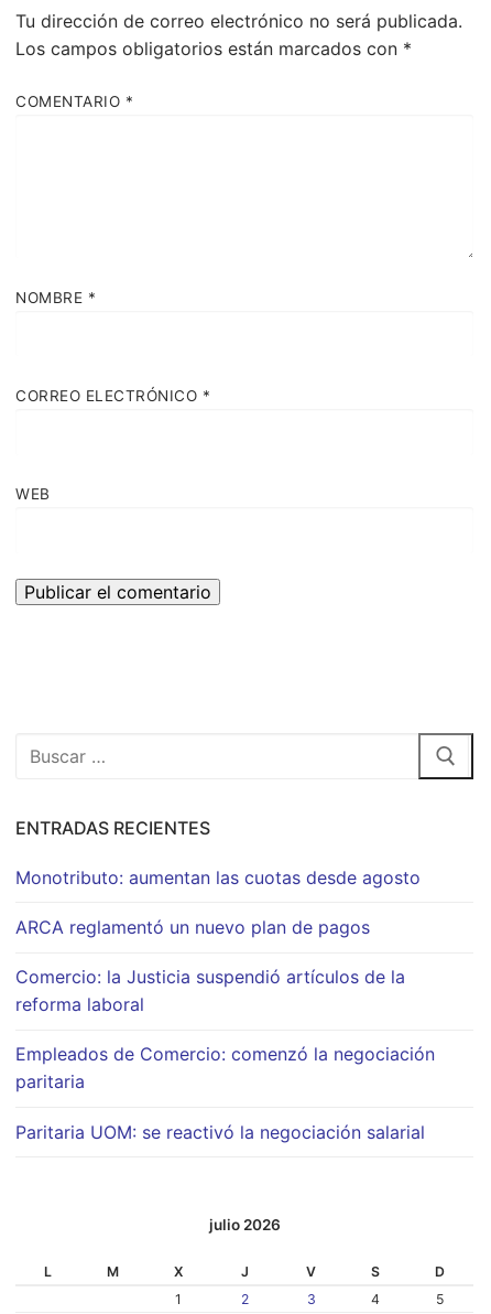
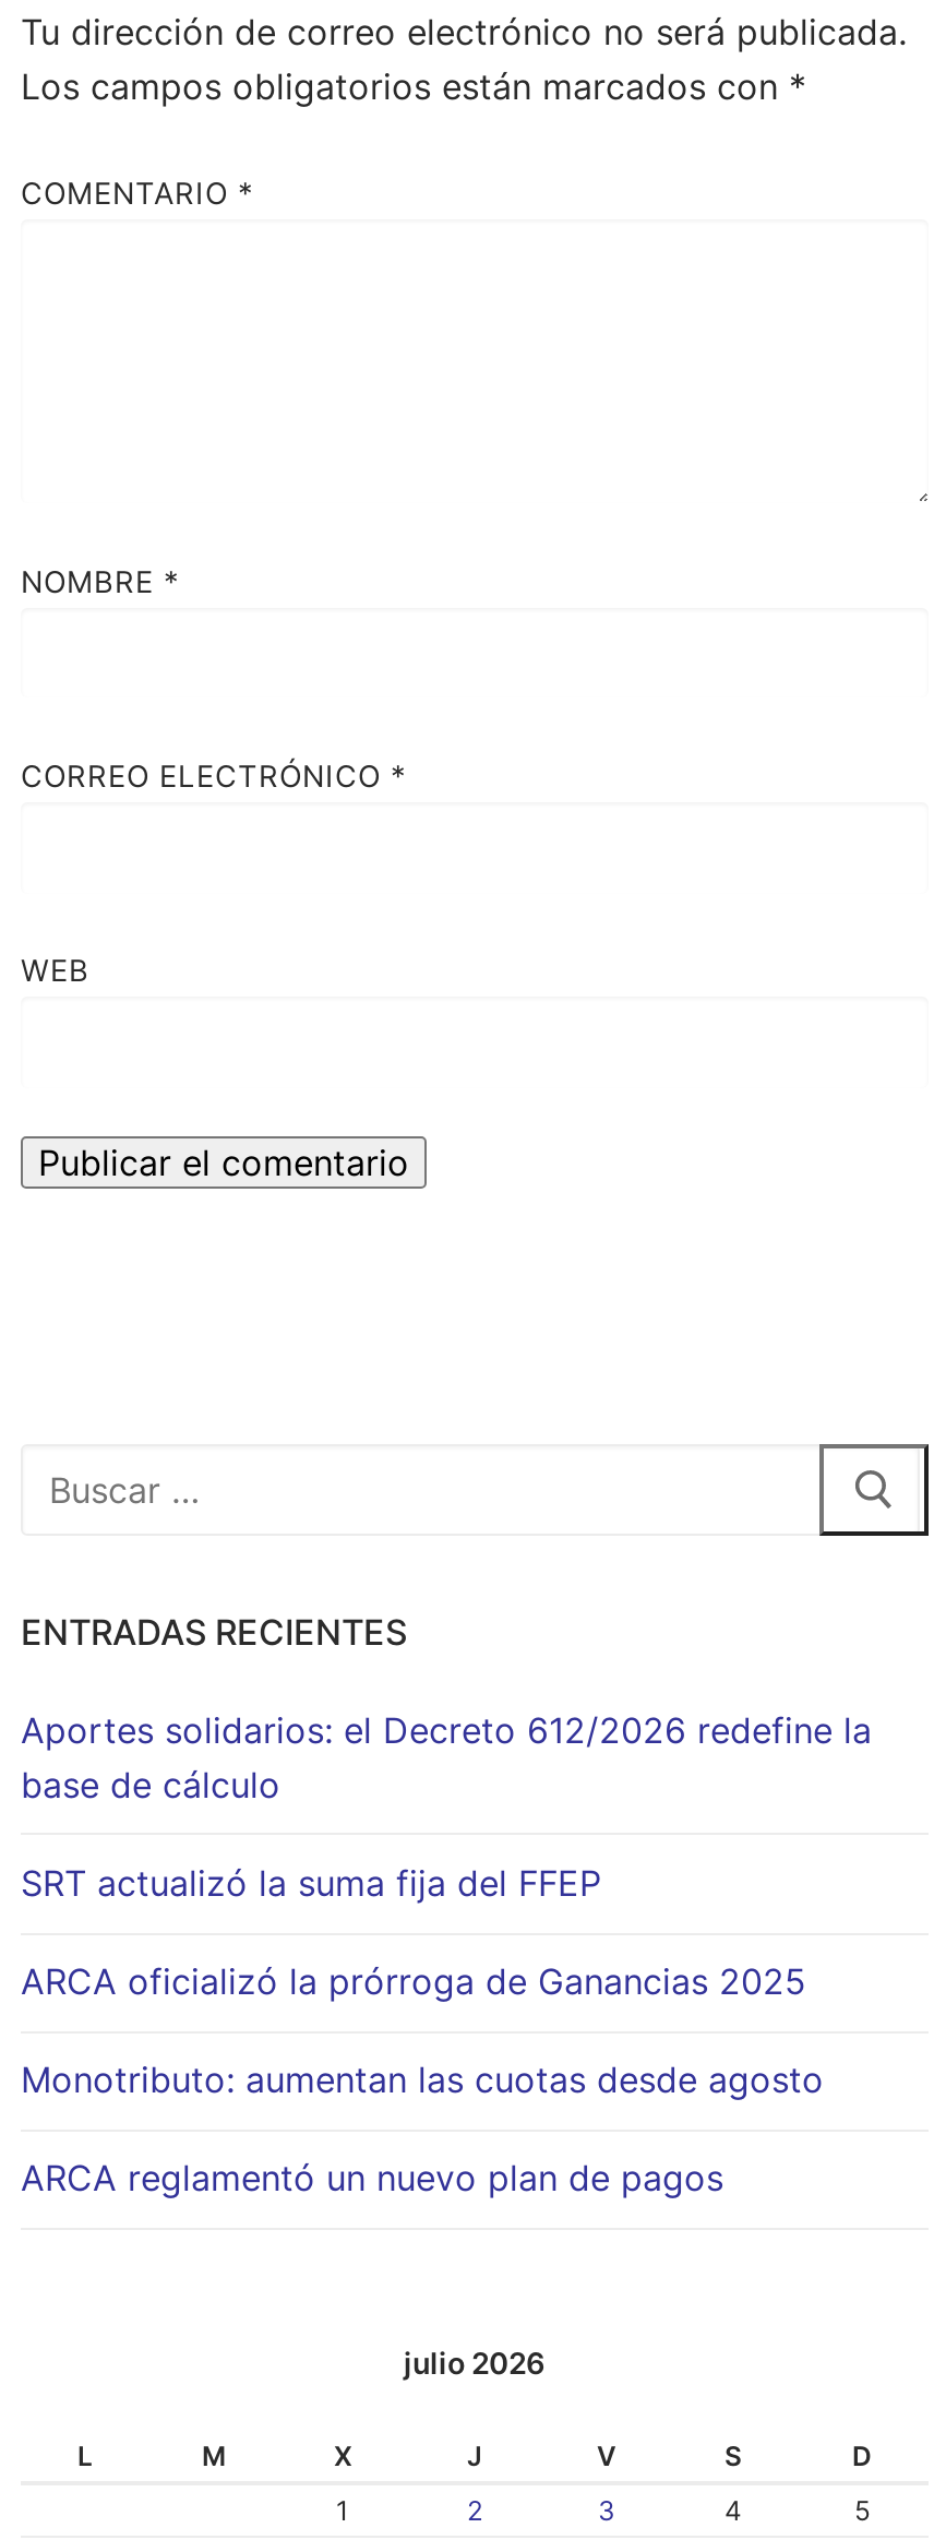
+ Aportes solidarios: el Decreto 612/2026 redefine la
+ base de cálculo
+ SRT actualizó la suma fija del FFEP
+ ARCA oficializó la prórroga de Ganancias 2025

moved down: Monotributo: aumentan las cuotas desde agosto | ARCA reglamentó un nuevo plan de pagos

- Comercio: la Justicia suspendió artículos de la
- reforma laboral
- Empleados de Comercio: comenzó la negociación
- paritaria
- Paritaria UOM: se reactivó la negociación salarial
